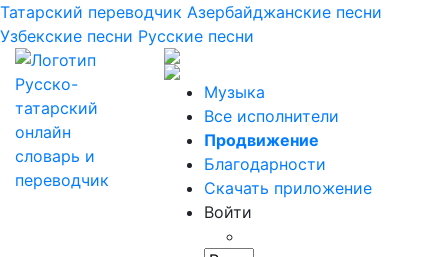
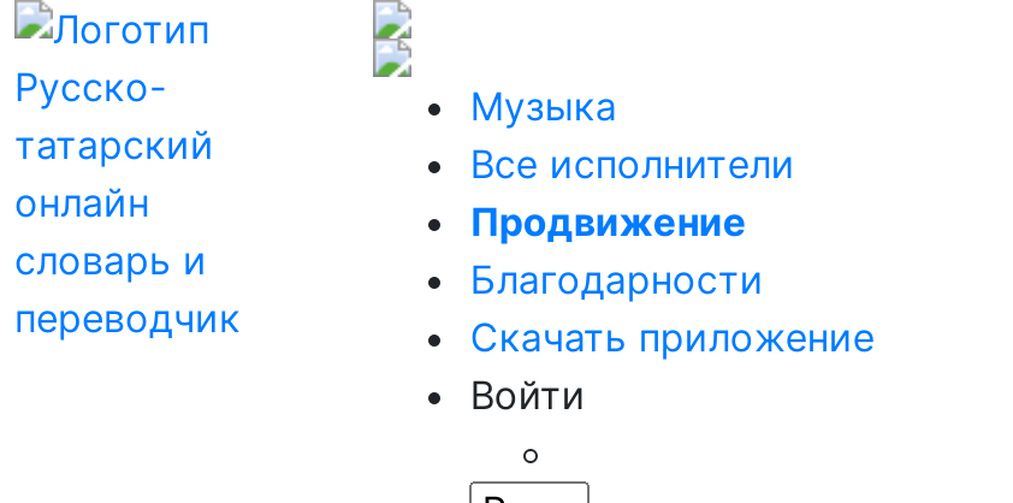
- Татарский переводчик Азербайджанские песни
- Узбекские песни Русские песни
